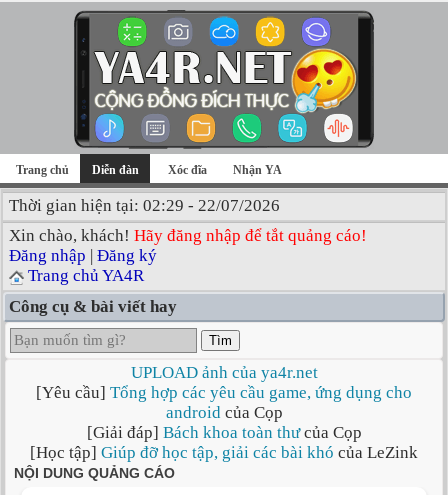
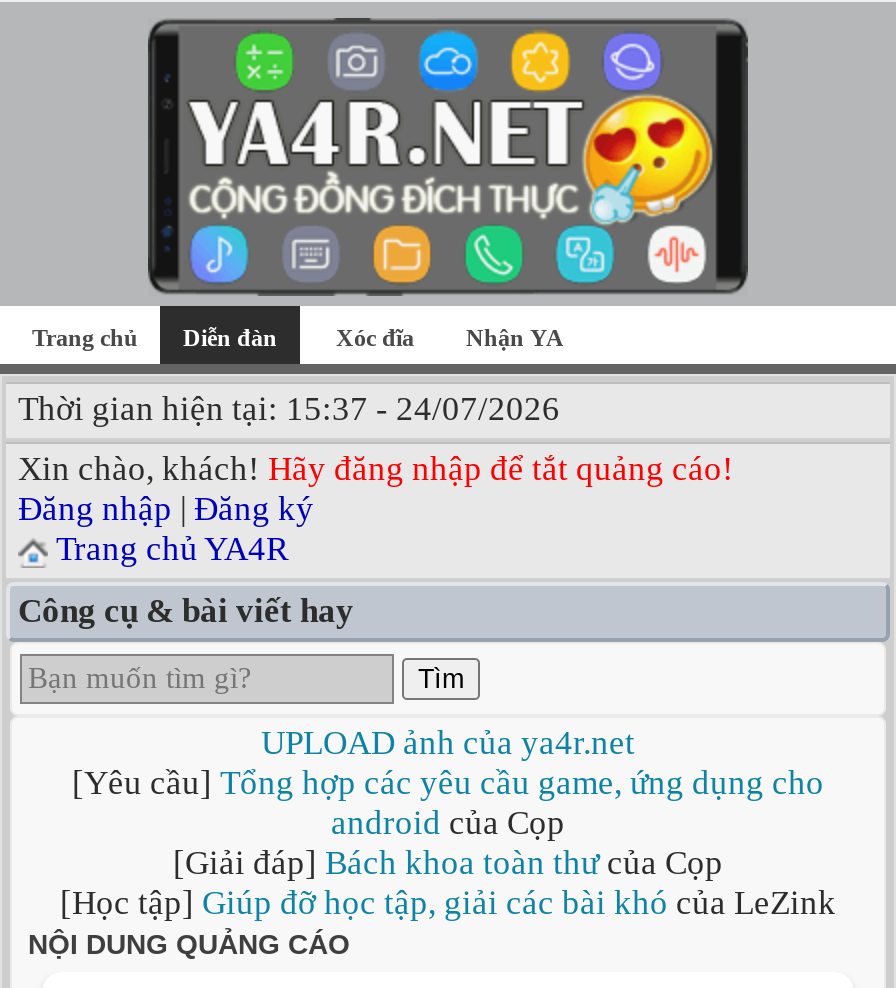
- Thời gian hiện tại: 02:29 - 22/07/2026
+ Thời gian hiện tại: 15:37 - 24/07/2026
